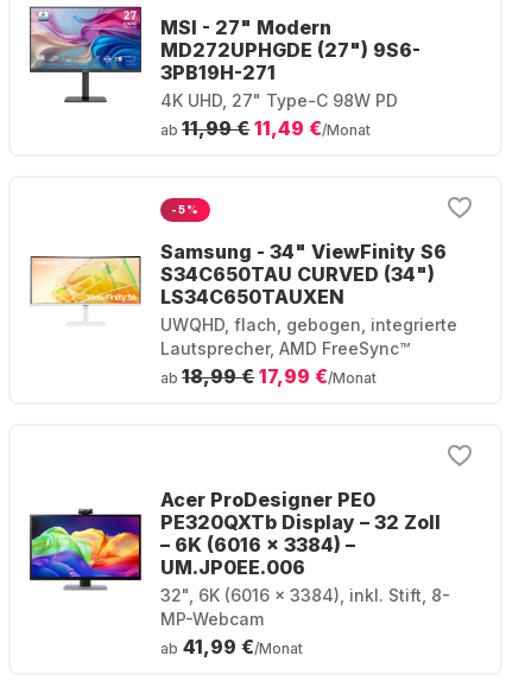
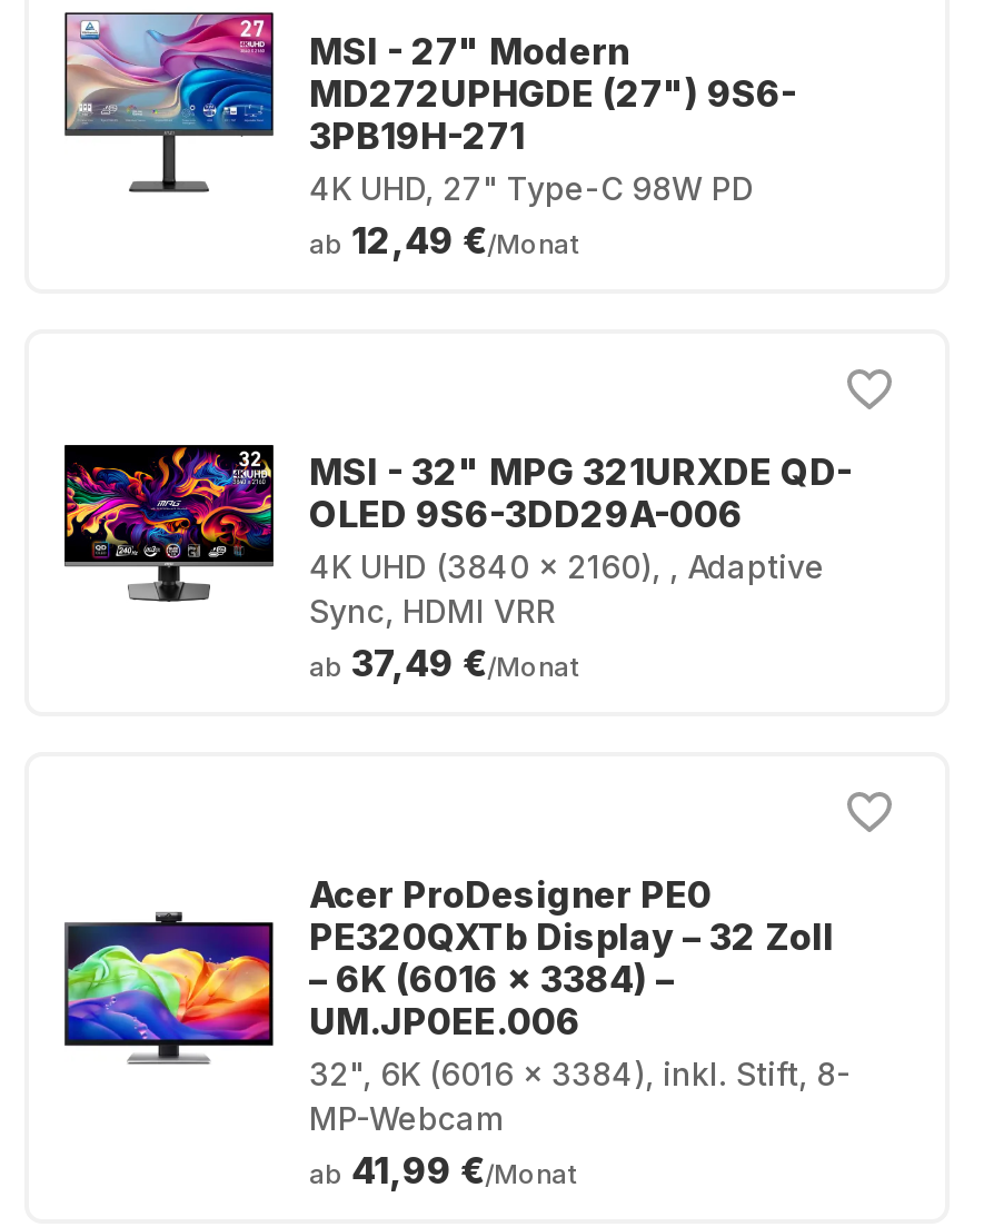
- ab 11,99 € 11,49 €/Monat
+ ab 12,49 €/Monat

- [image]
- -5%
- Samsung - 34" ViewFinity S6
- S34C650TAU CURVED (34")
- LS34C650TAUXEN
- UWQHD, flach, gebogen, integrierte
- Lautsprecher, AMD FreeSync™
- ab 18,99 € 17,99 €/Monat
+ [image]
+ MSI - 32" MPG 321URXDE QD-
+ OLED 9S6-3DD29A-006
+ 4K UHD (3840 × 2160), , Adaptive
+ Sync, HDMI VRR
+ ab 37,49 €/Monat
